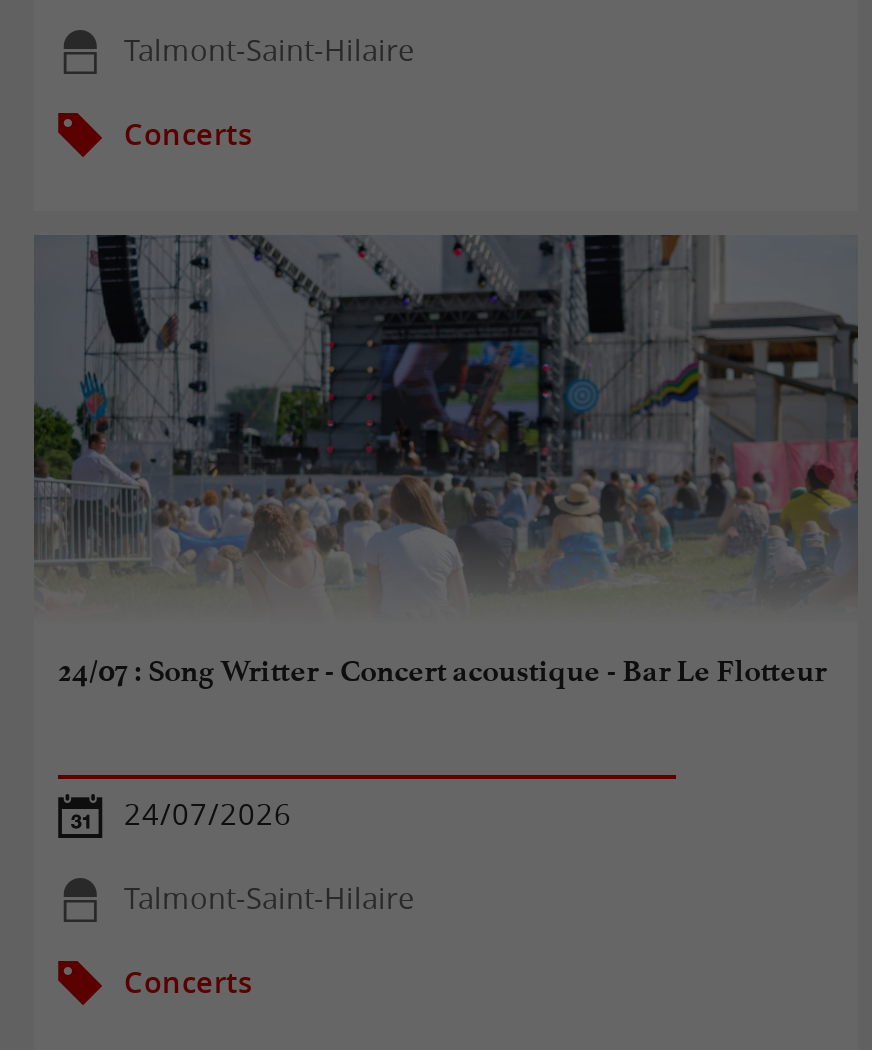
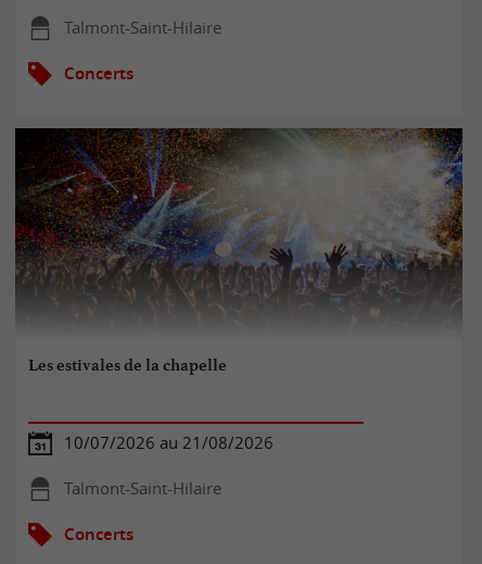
- [image]
- 24/07 : Song Writter - Concert acoustique - Bar Le Flotteur
+ [image]
+ Les estivales de la chapelle

- 24/07/2026
+ 10/07/2026 au 21/08/2026
